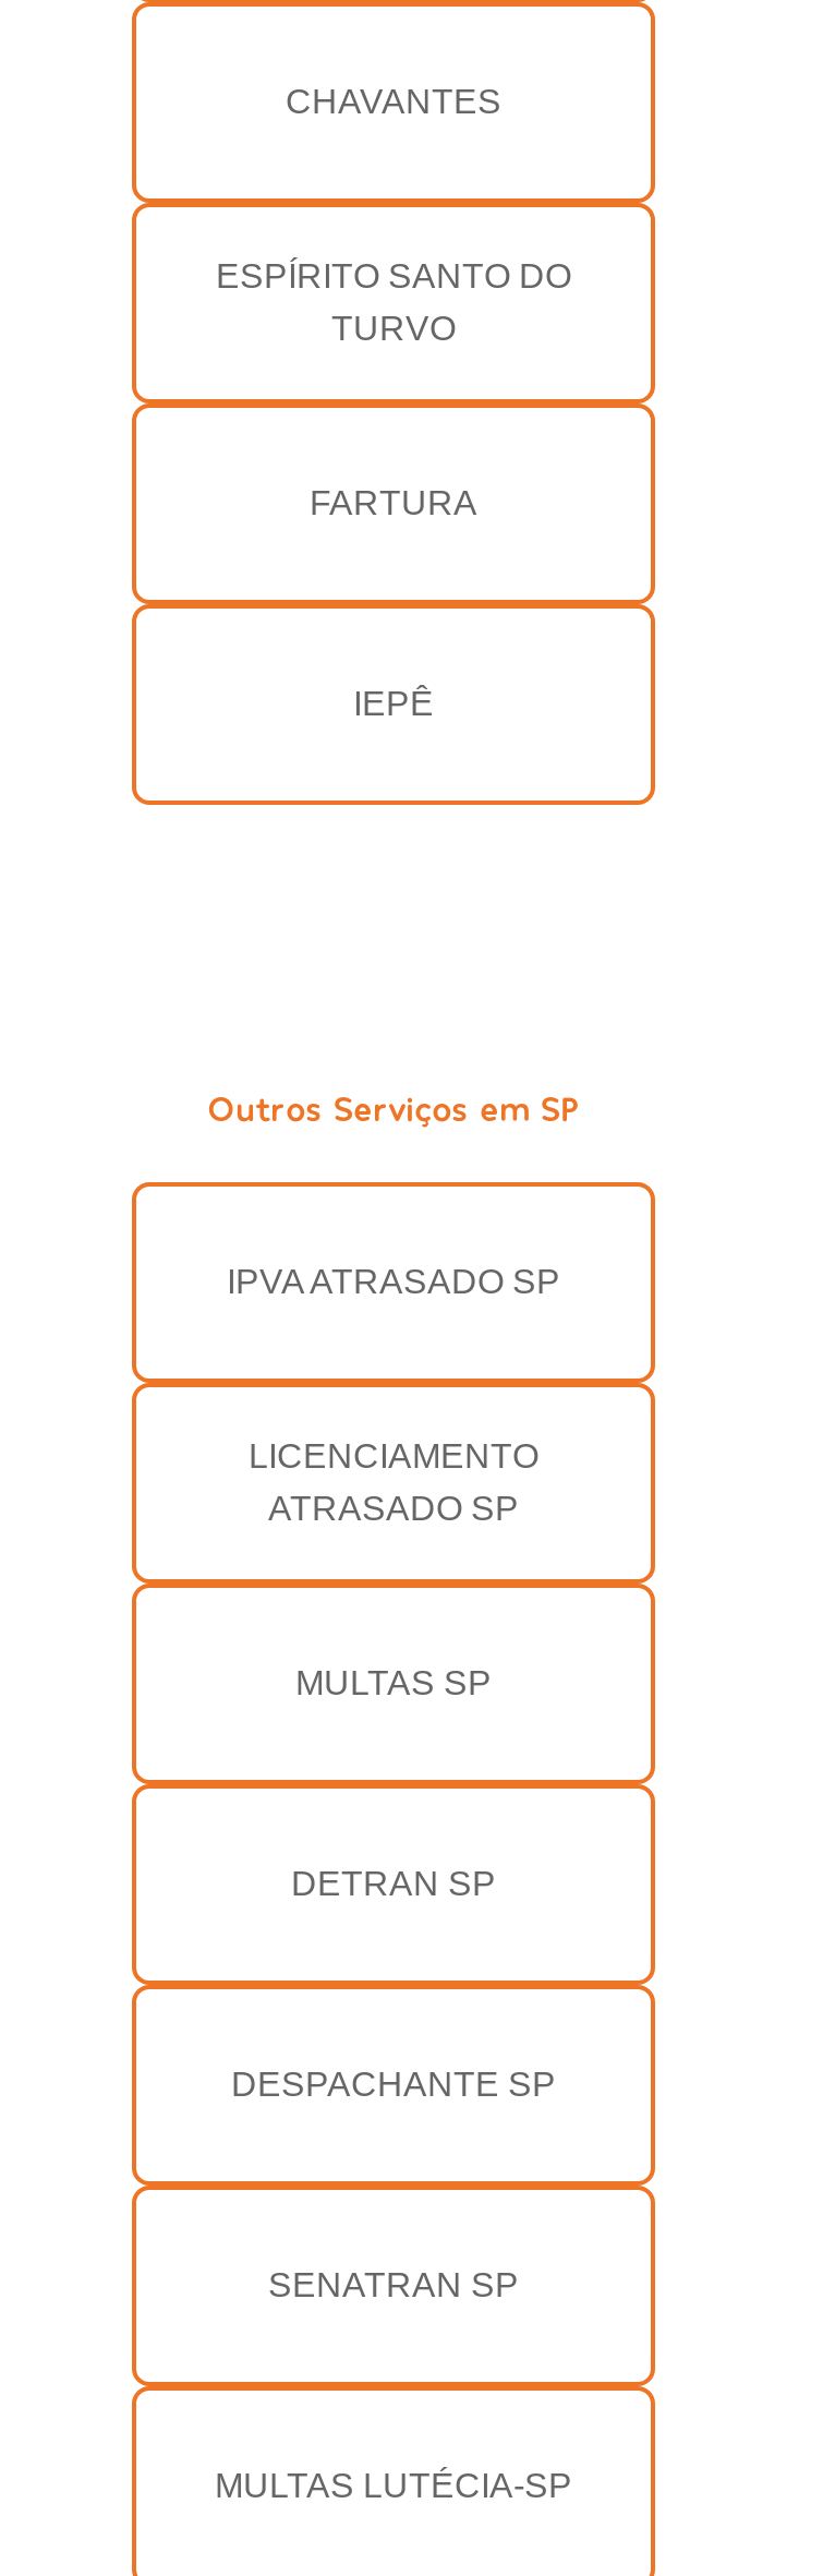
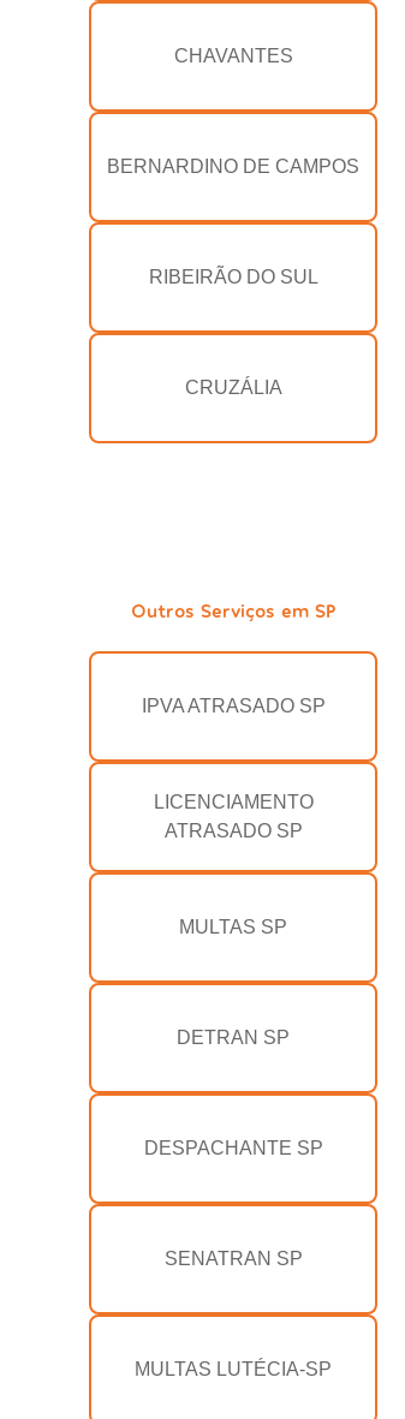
- ESPÍRITO SANTO DO
- TURVO
+ BERNARDINO DE CAMPOS

- FARTURA
+ RIBEIRÃO DO SUL

- IEPÊ
+ CRUZÁLIA
